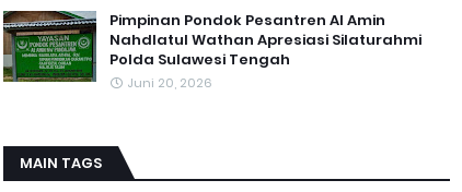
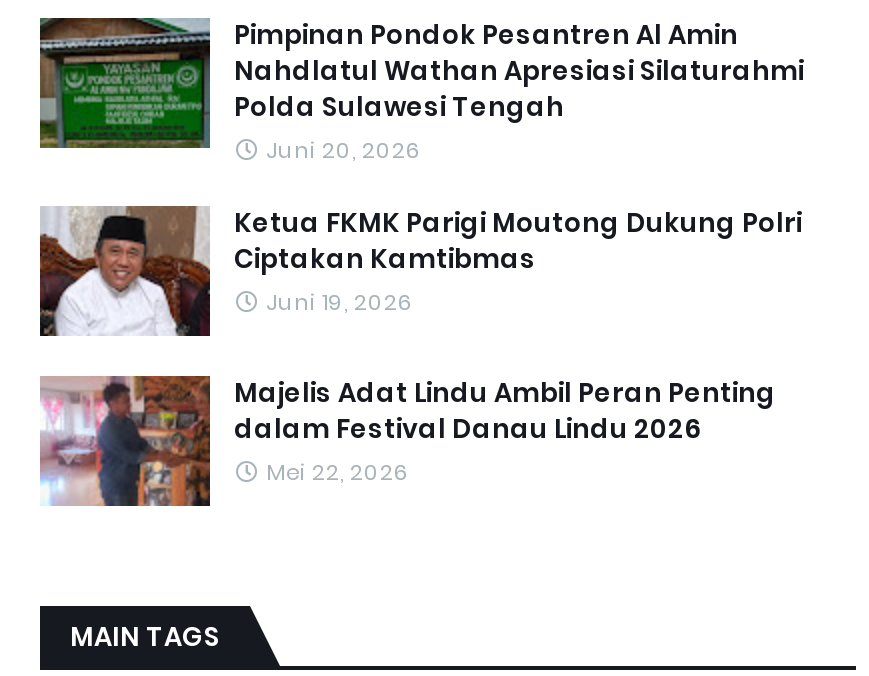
+ [image]
+ Ketua FKMK Parigi Moutong Dukung Polri
+ Ciptakan Kamtibmas
+ Juni 19, 2026
+ Majelis Adat Lindu Ambil Peran Penting
+ dalam Festival Danau Lindu 2026
+ Mei 22, 2026

+ [image]
